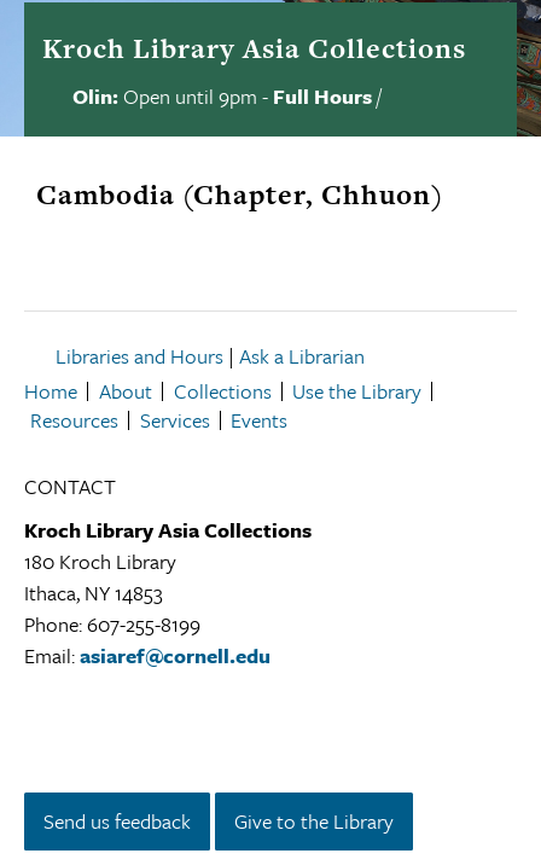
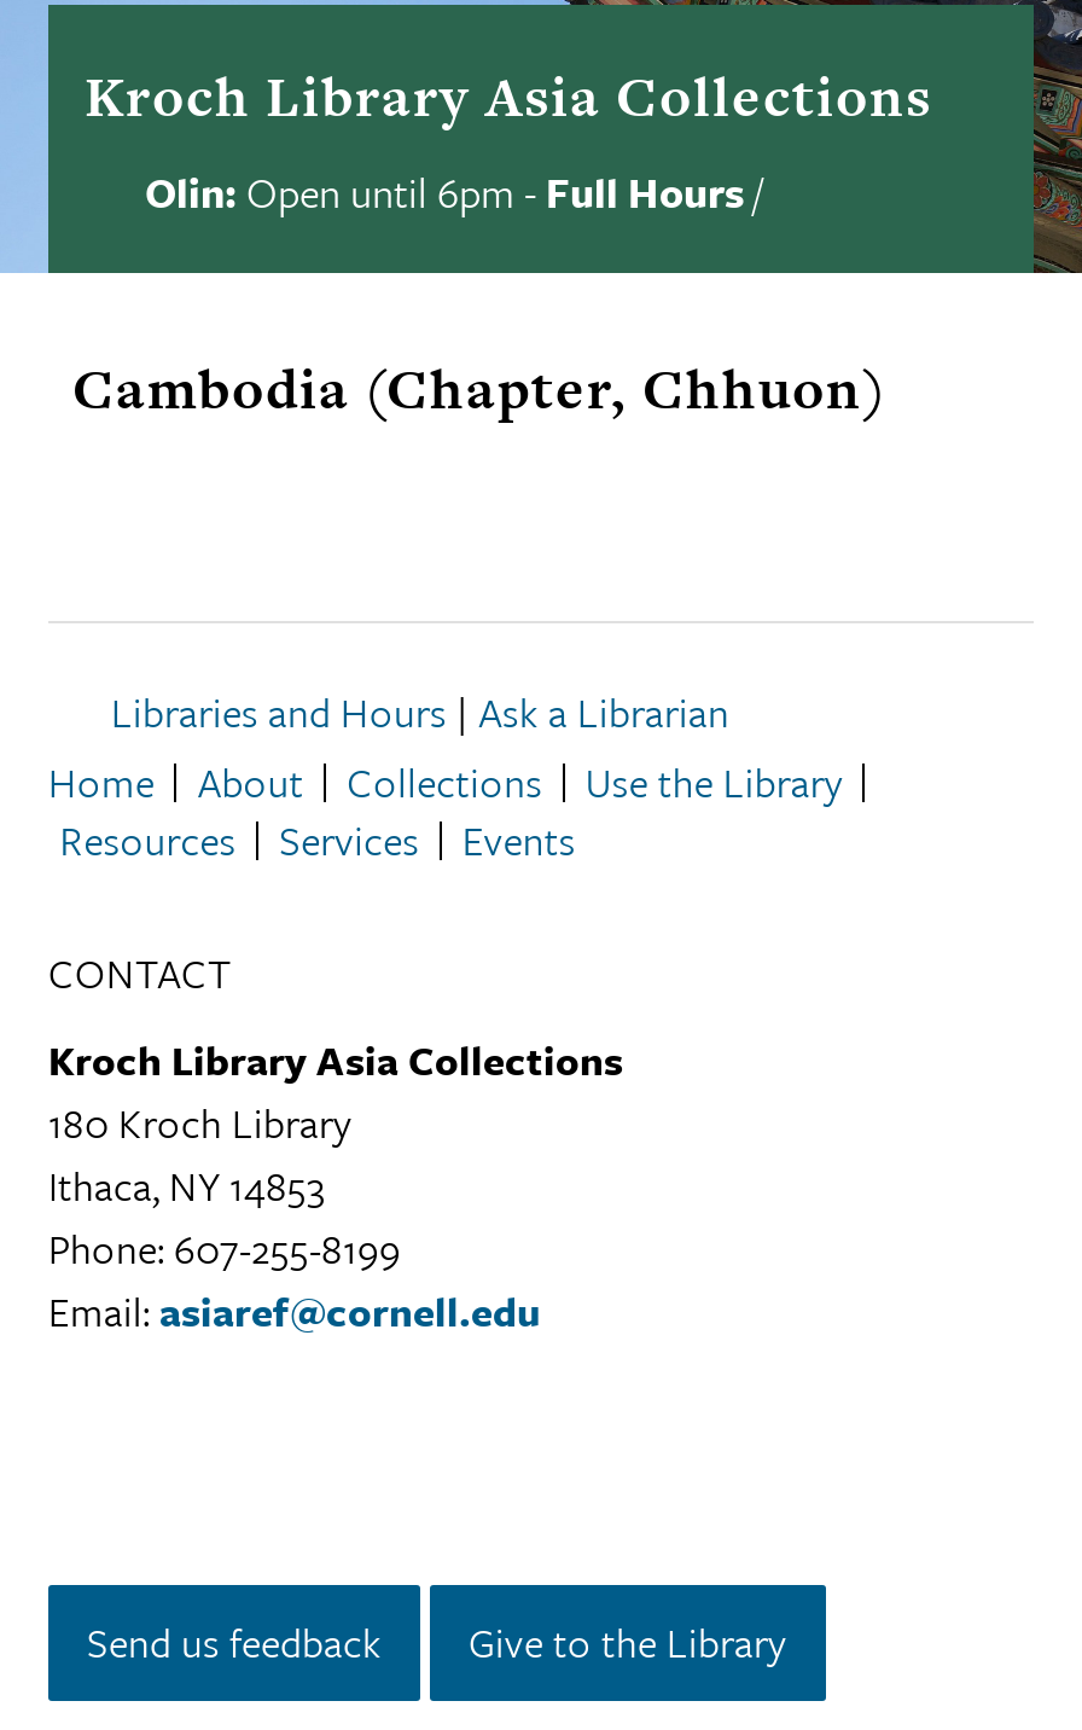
- Olin: Open until 9pm - Full Hours/
+ Olin: Open until 6pm - Full Hours/
